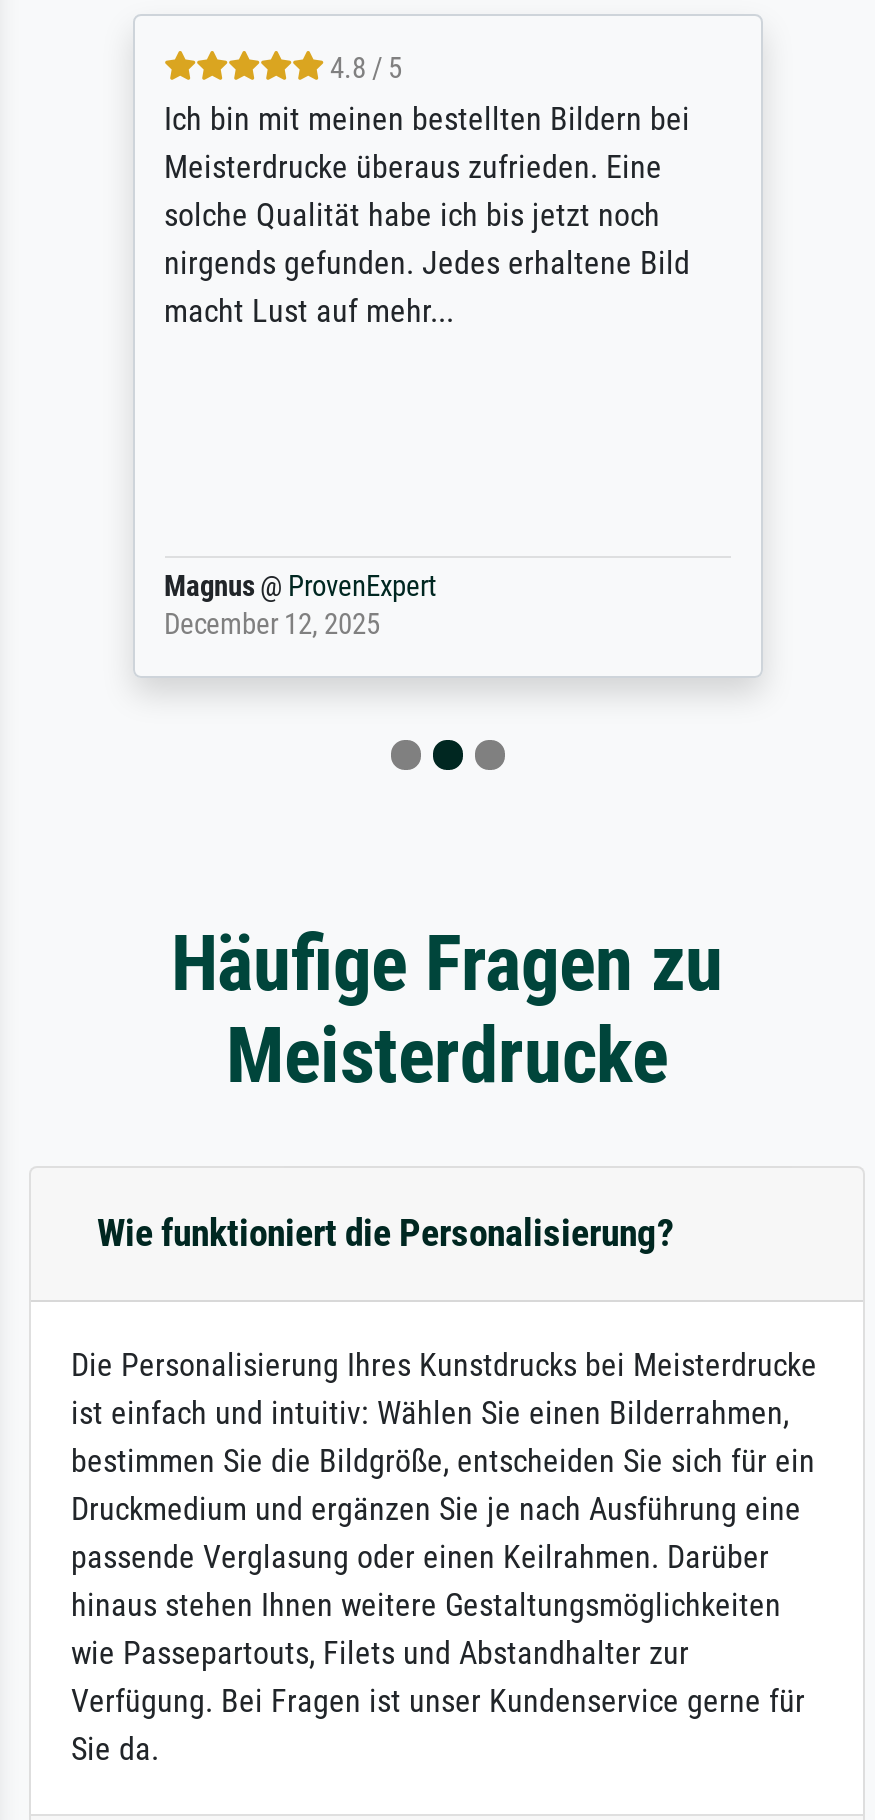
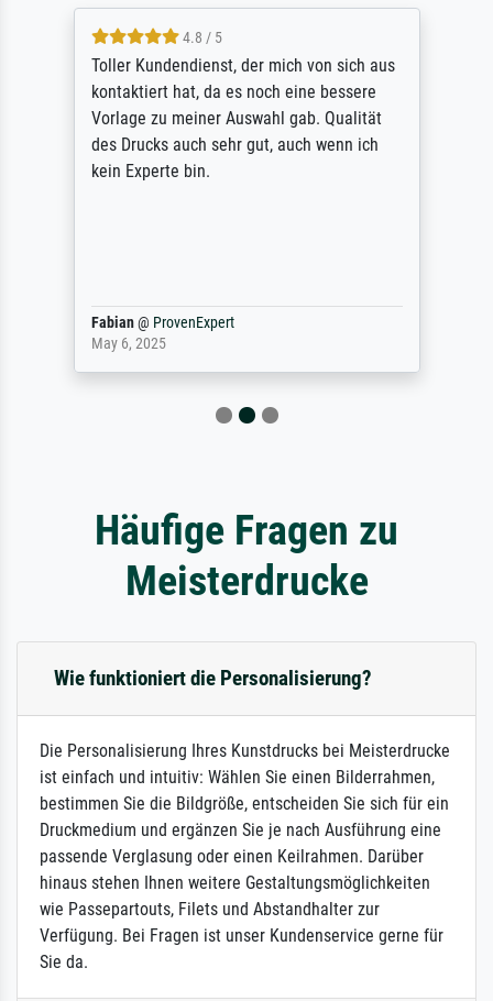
- Ich bin mit meinen bestellten Bildern bei
- Meisterdrucke überaus zufrieden. Eine
- solche Qualität habe ich bis jetzt noch
- nirgends gefunden. Jedes erhaltene Bild
- macht Lust auf mehr...
+ Toller Kundendienst, der mich von sich aus
+ kontaktiert hat, da es noch eine bessere
+ Vorlage zu meiner Auswahl gab. Qualität
+ des Drucks auch sehr gut, auch wenn ich
+ kein Experte bin.

- Magnus @ ProvenExpert
- December 12, 2025
+ Fabian @ ProvenExpert
+ May 6, 2025
